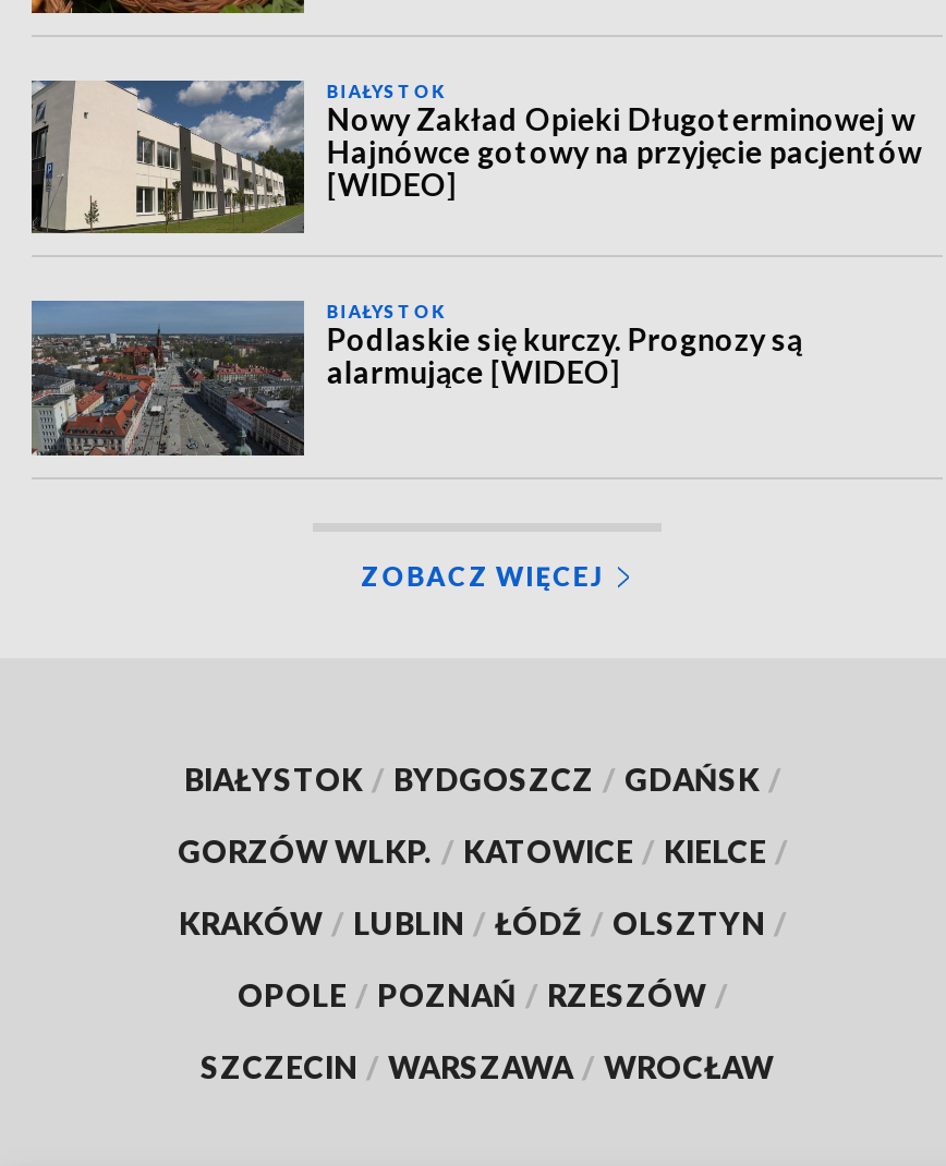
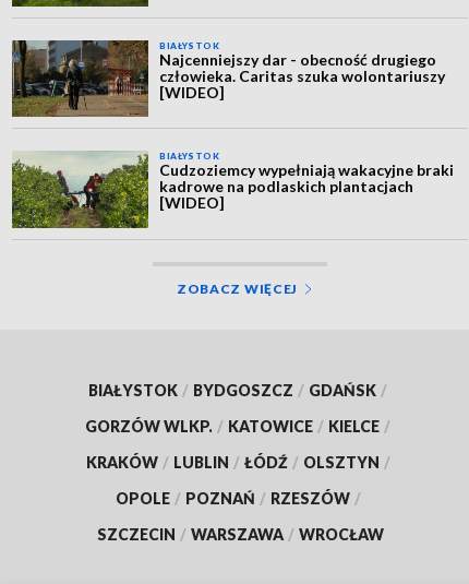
- [image]
- Nowy Zakład Opieki Długoterminowej w
- Hajnówce gotowy na przyjęcie pacjentów
+ [image]
+ Najcenniejszy dar - obecność drugiego
+ człowieka. Caritas szuka wolontariuszy

- [image]
- Podlaskie się kurczy. Prognozy są
- alarmujące [WIDEO]
+ [image]
+ Cudzoziemcy wypełniają wakacyjne braki
+ kadrowe na podlaskich plantacjach
+ [WIDEO]
